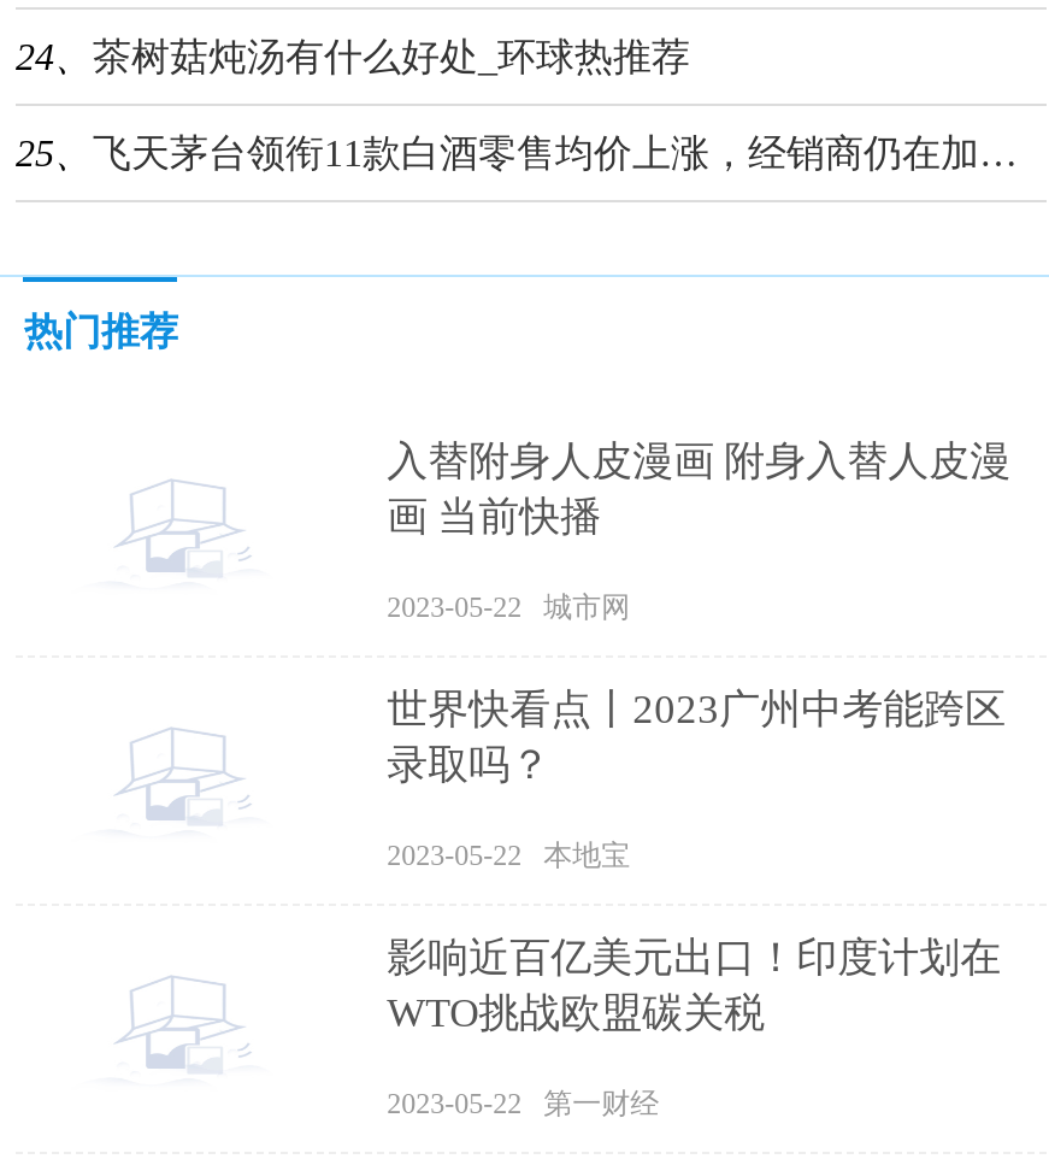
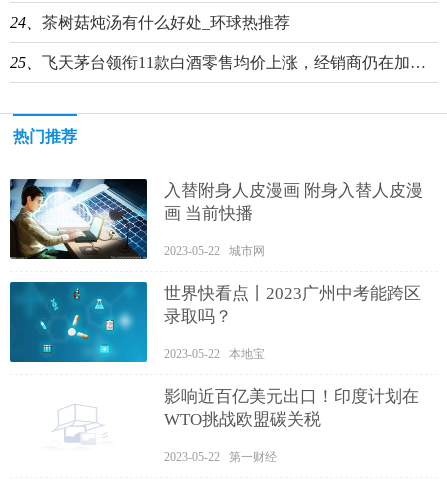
+ [image]

+ [image]
